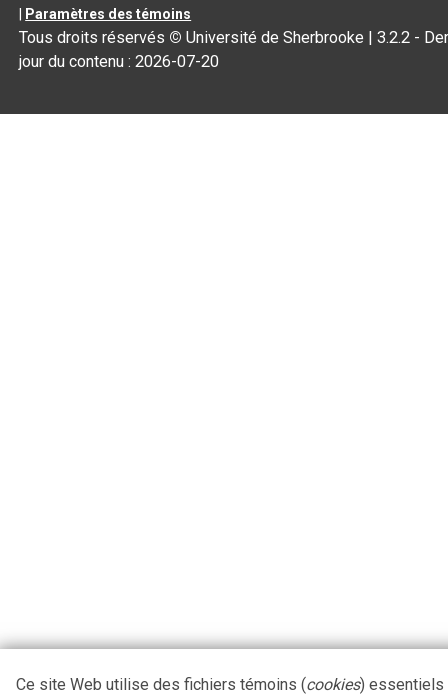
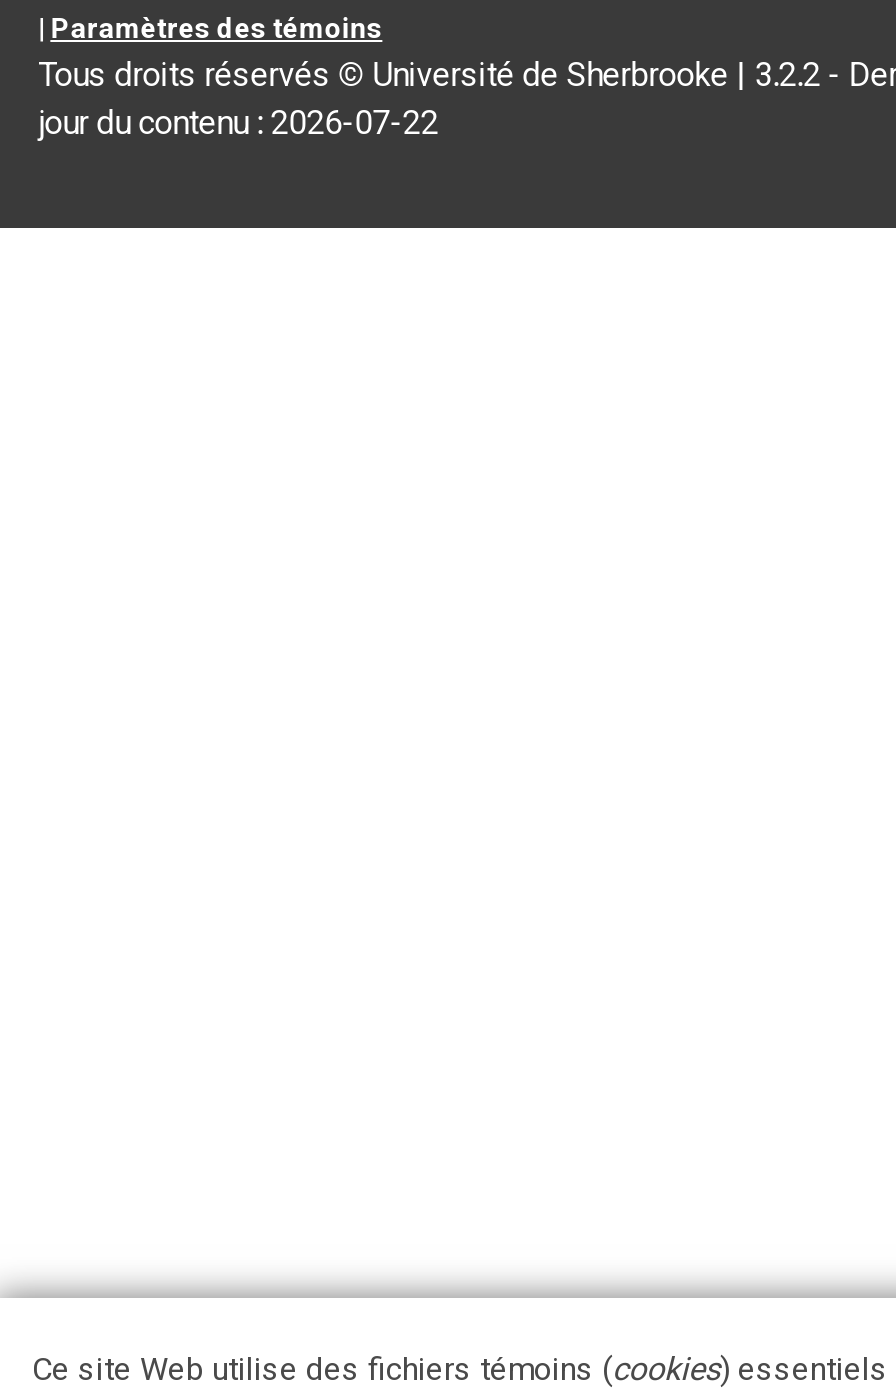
- jour du contenu : 2026-07-20
+ jour du contenu : 2026-07-22
